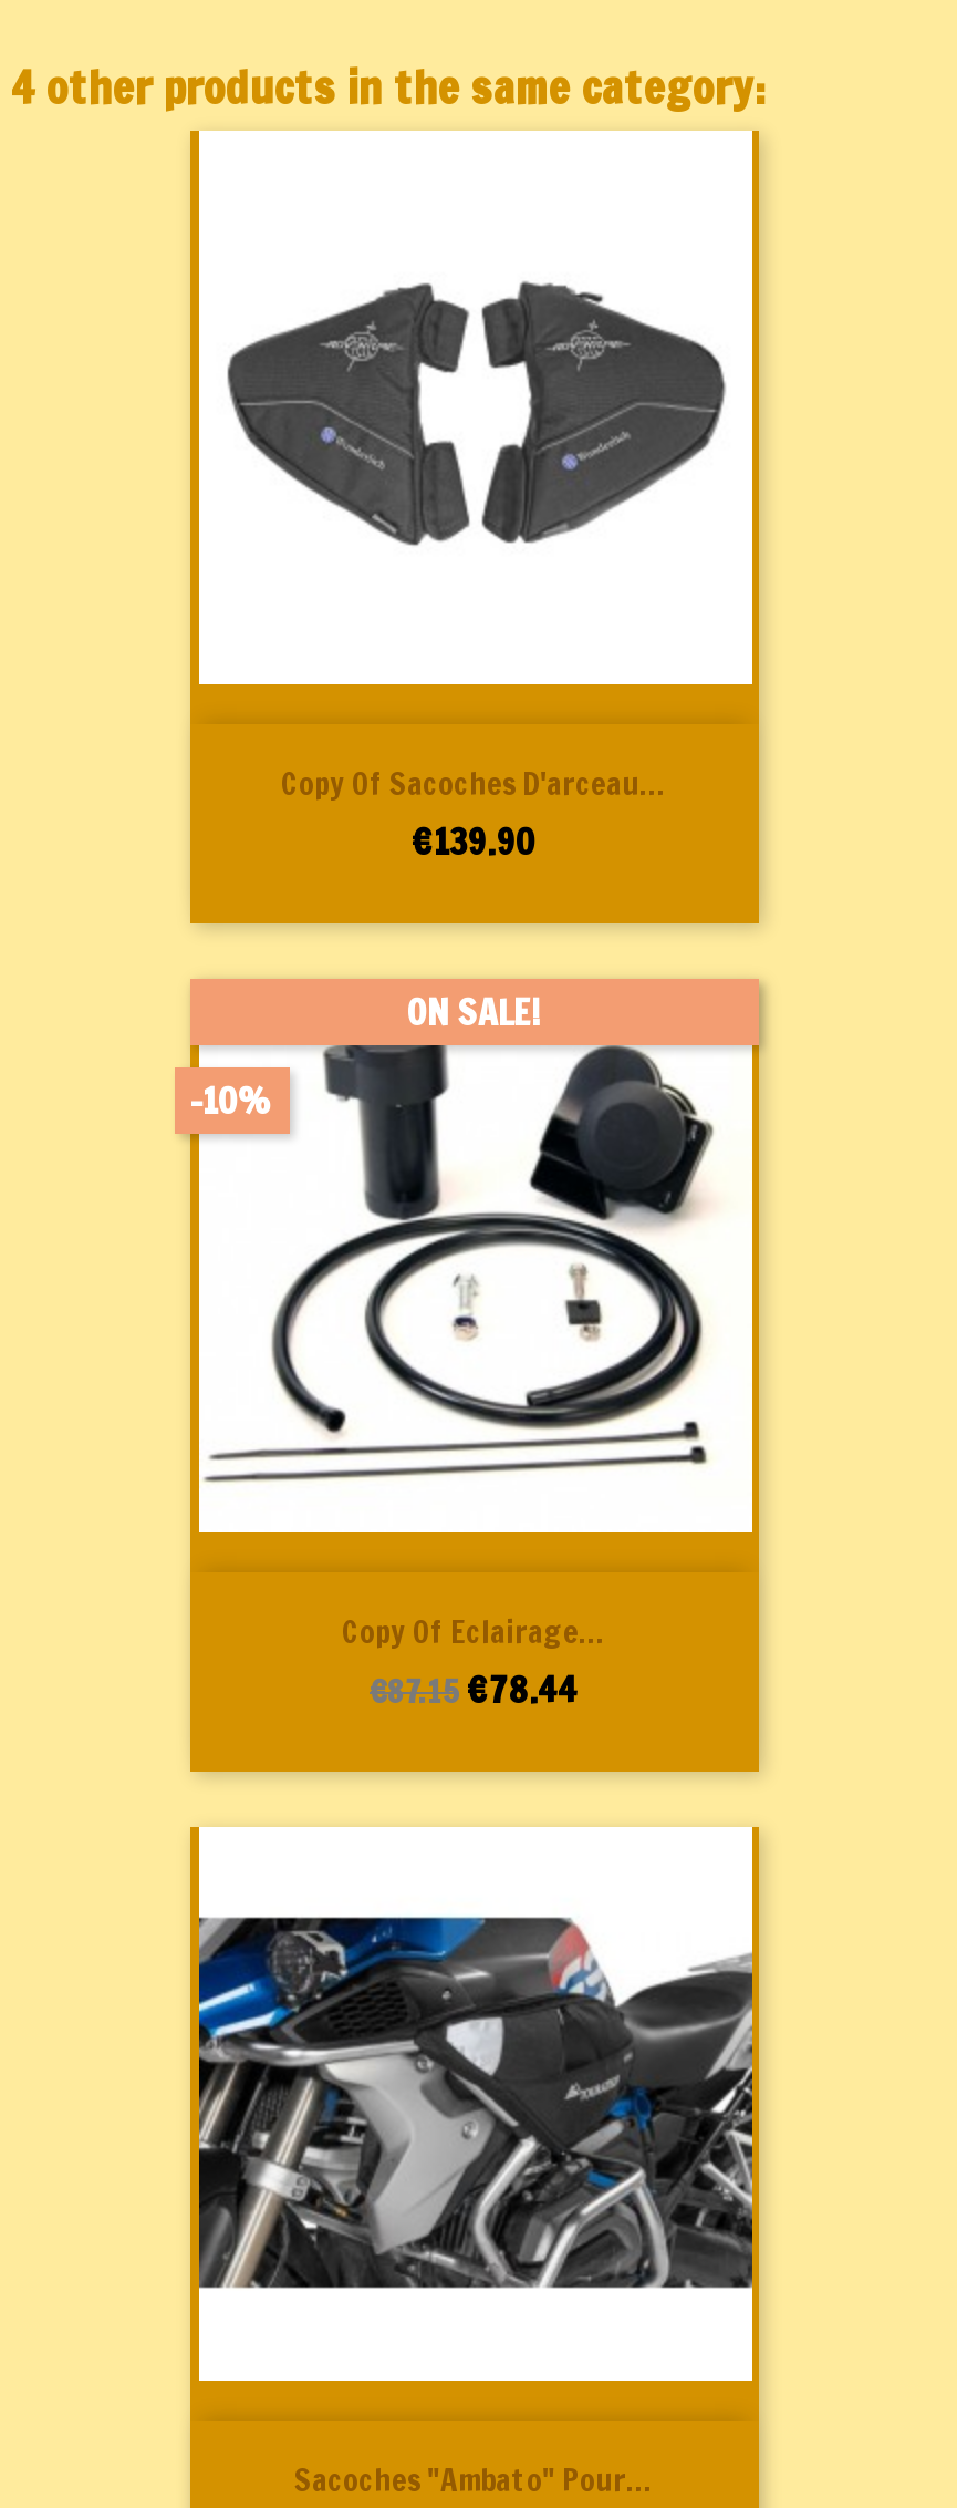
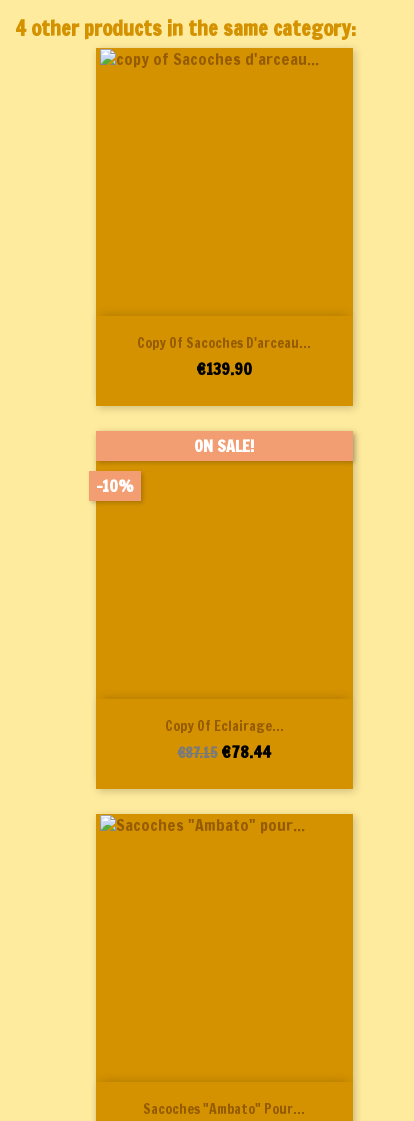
- [image]

- [image]

- [image]
